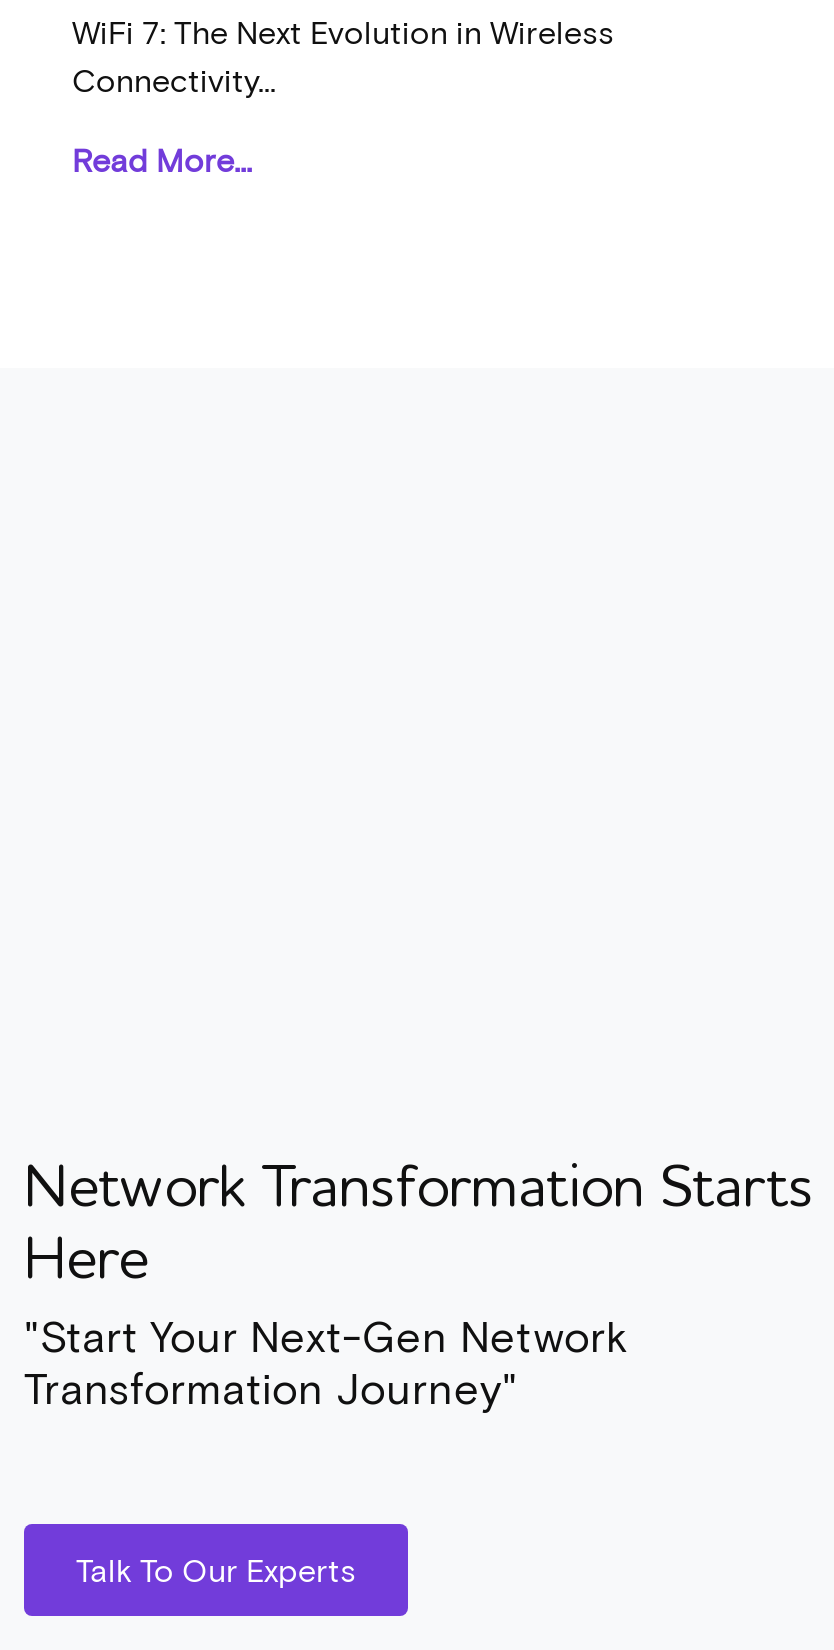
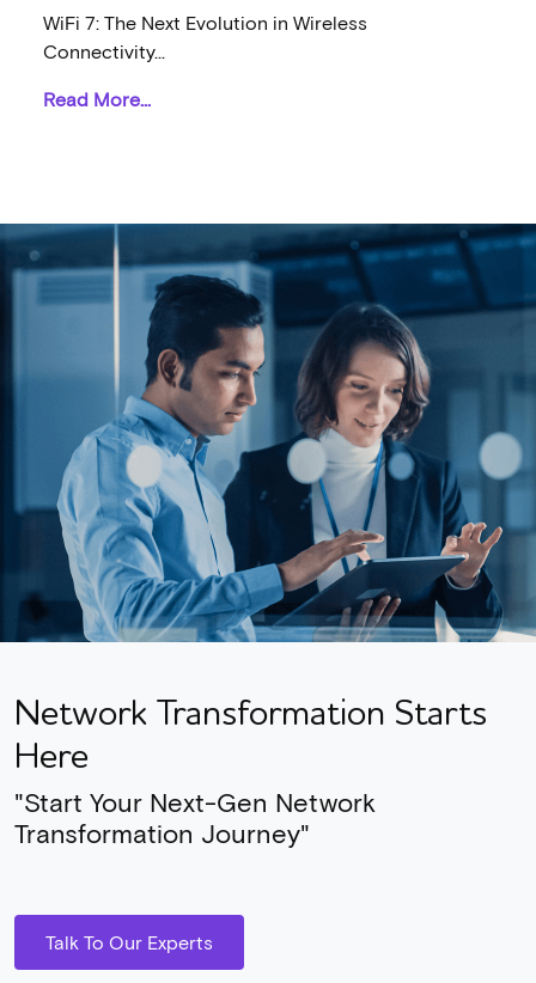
+ [image]
